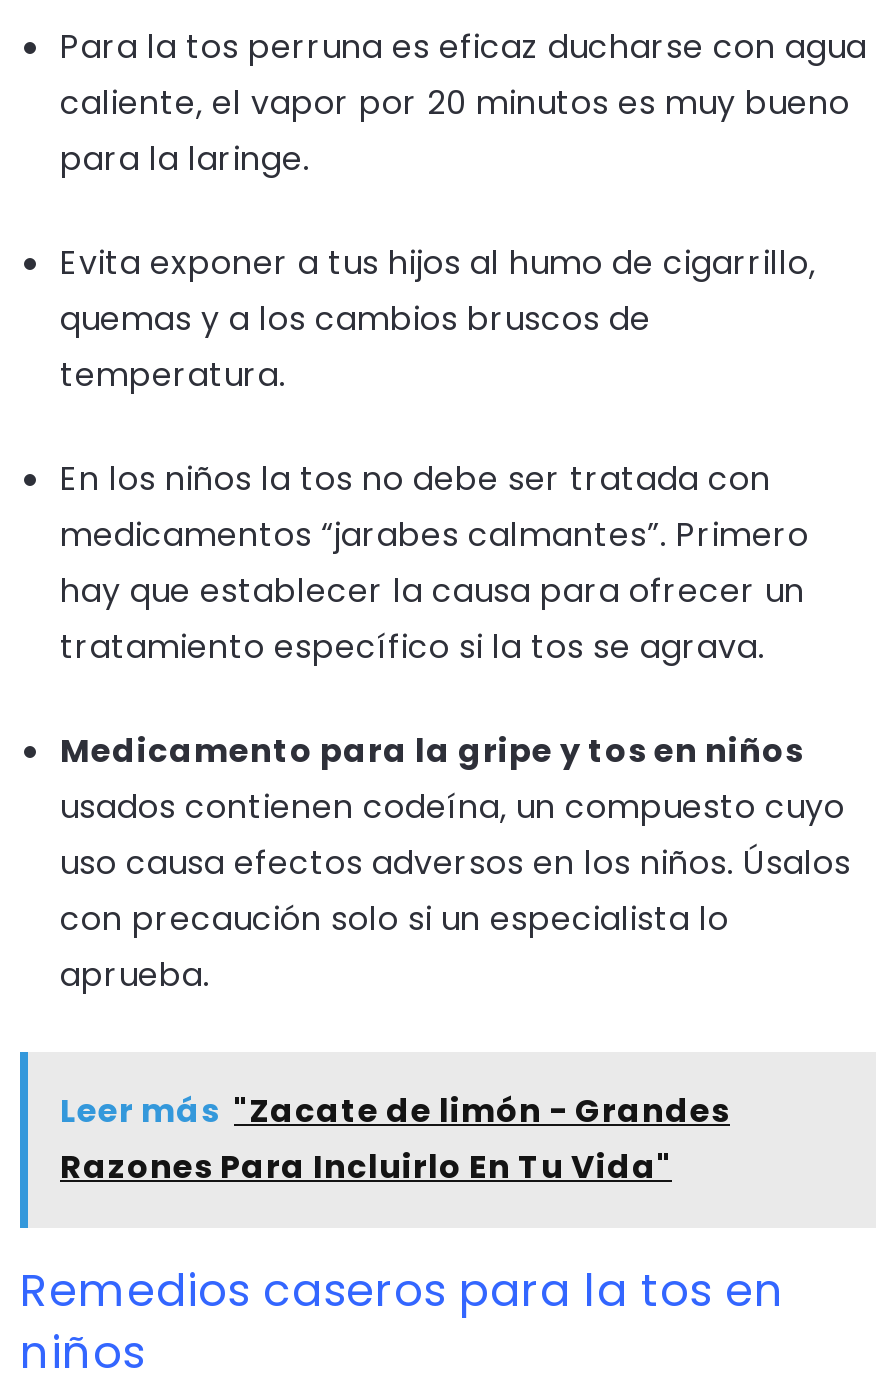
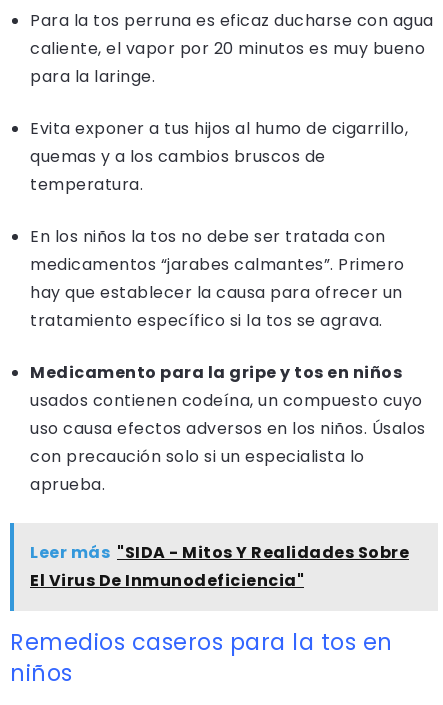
- Leer más "Zacate de limón - Grandes
- Razones Para Incluirlo En Tu Vida"
+ Leer más "SIDA - Mitos Y Realidades Sobre
+ El Virus De Inmunodeficiencia"
